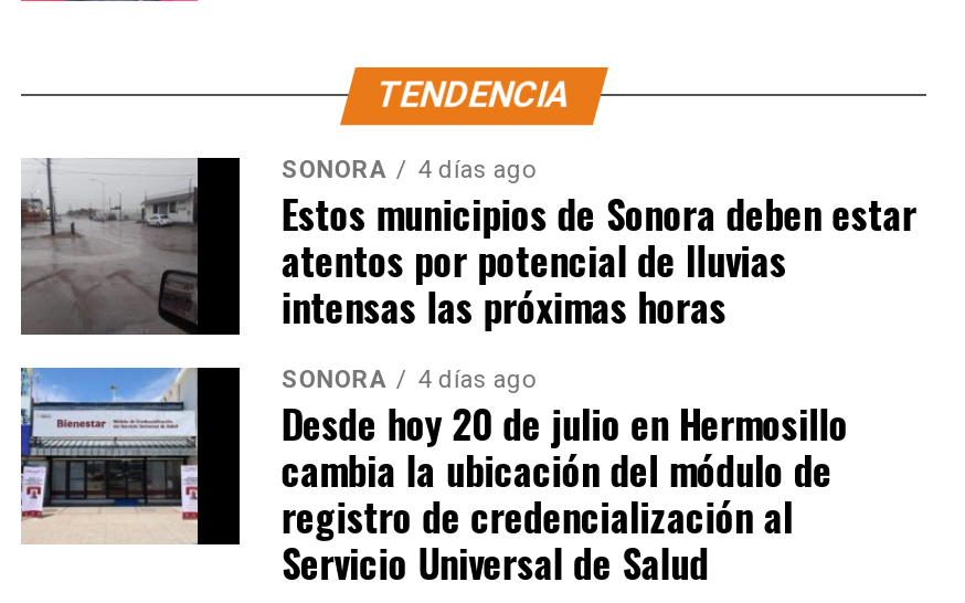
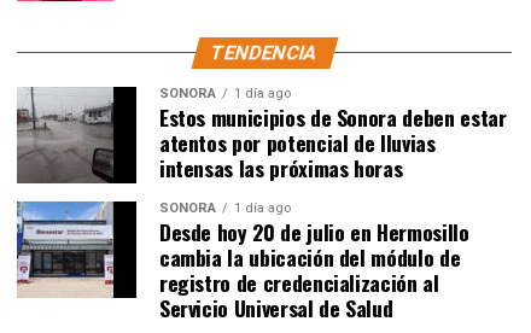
- SONORA 4 días ago
+ SONORA 1 día ago

- SONORA 4 días ago
+ SONORA 1 día ago
